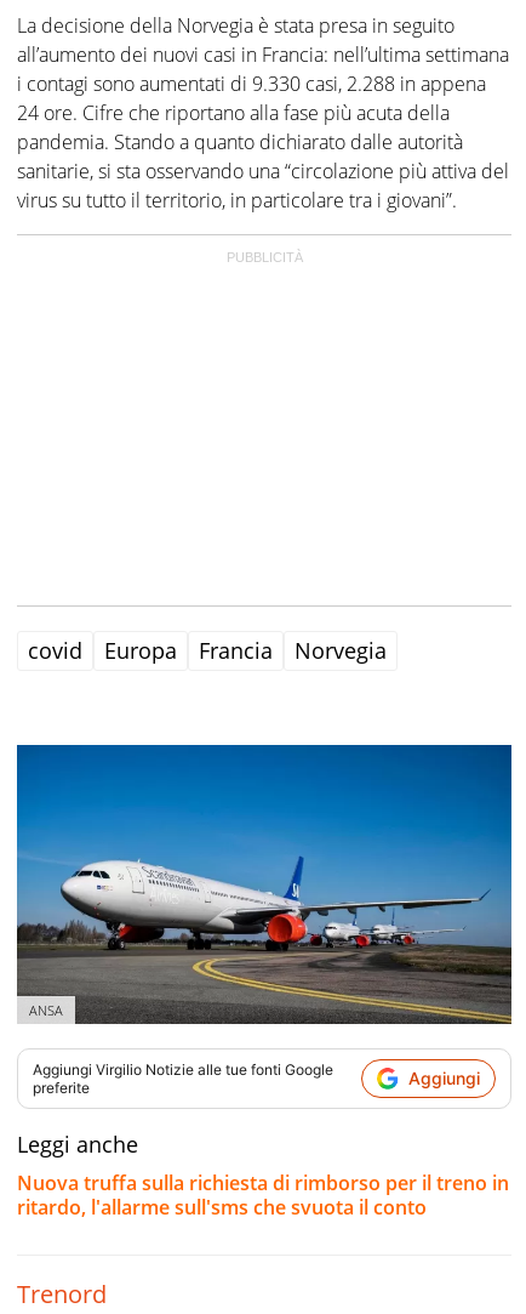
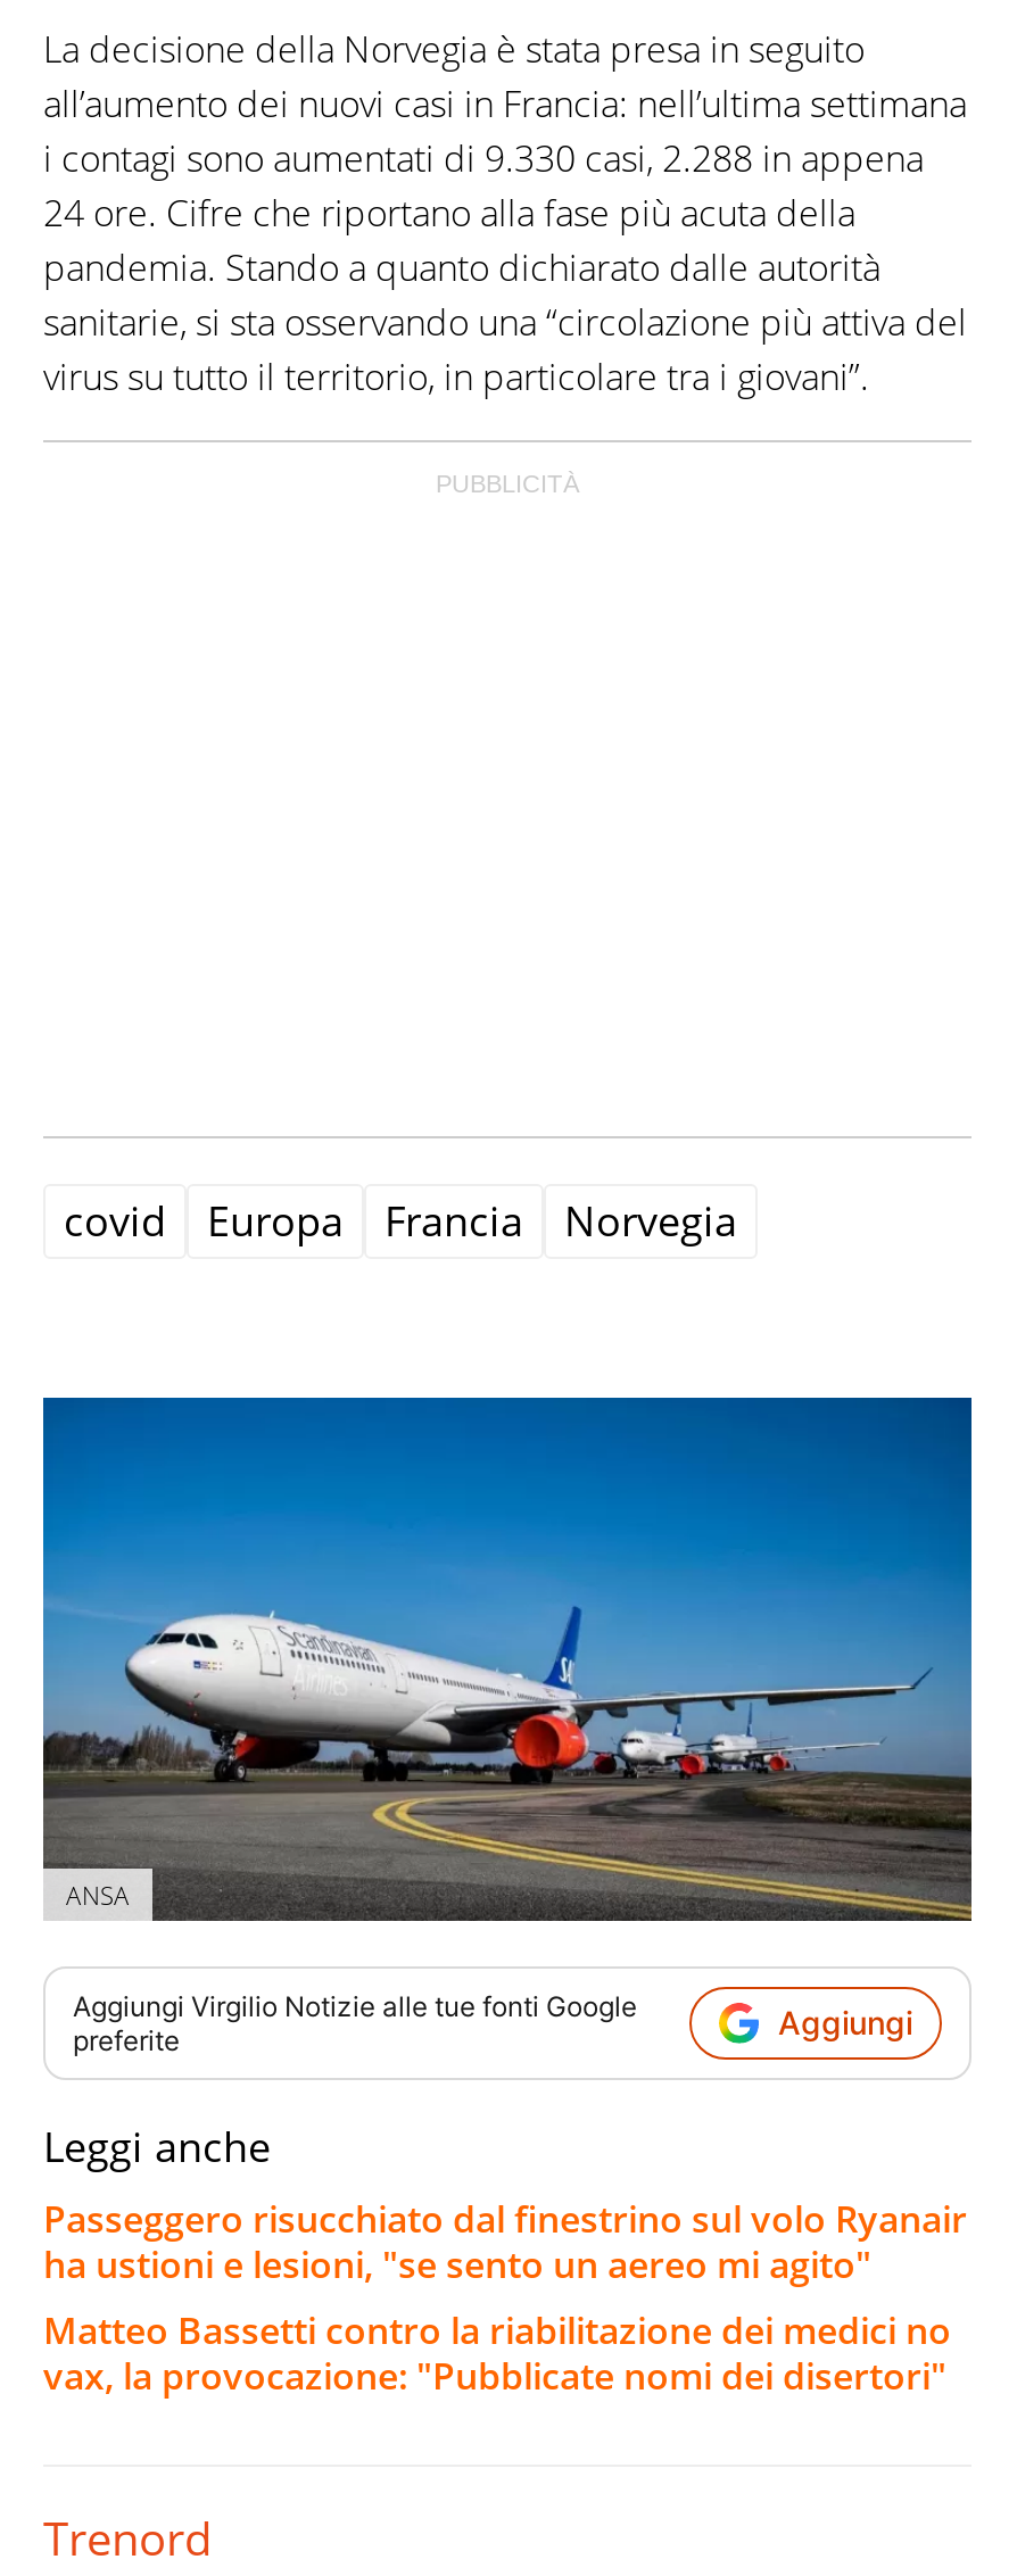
- Nuova truffa sulla richiesta di rimborso per il treno in
- ritardo, l'allarme sull'sms che svuota il conto
+ Passeggero risucchiato dal finestrino sul volo Ryanair
+ ha ustioni e lesioni, "se sento un aereo mi agito"
+ Matteo Bassetti contro la riabilitazione dei medici no
+ vax, la provocazione: "Pubblicate nomi dei disertori"
